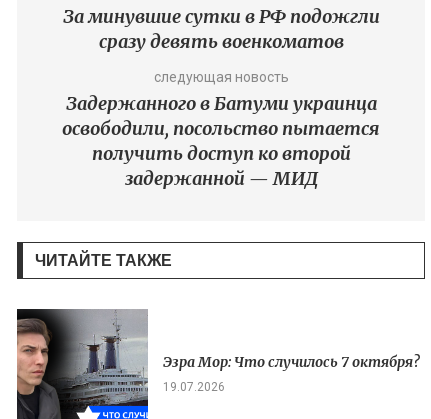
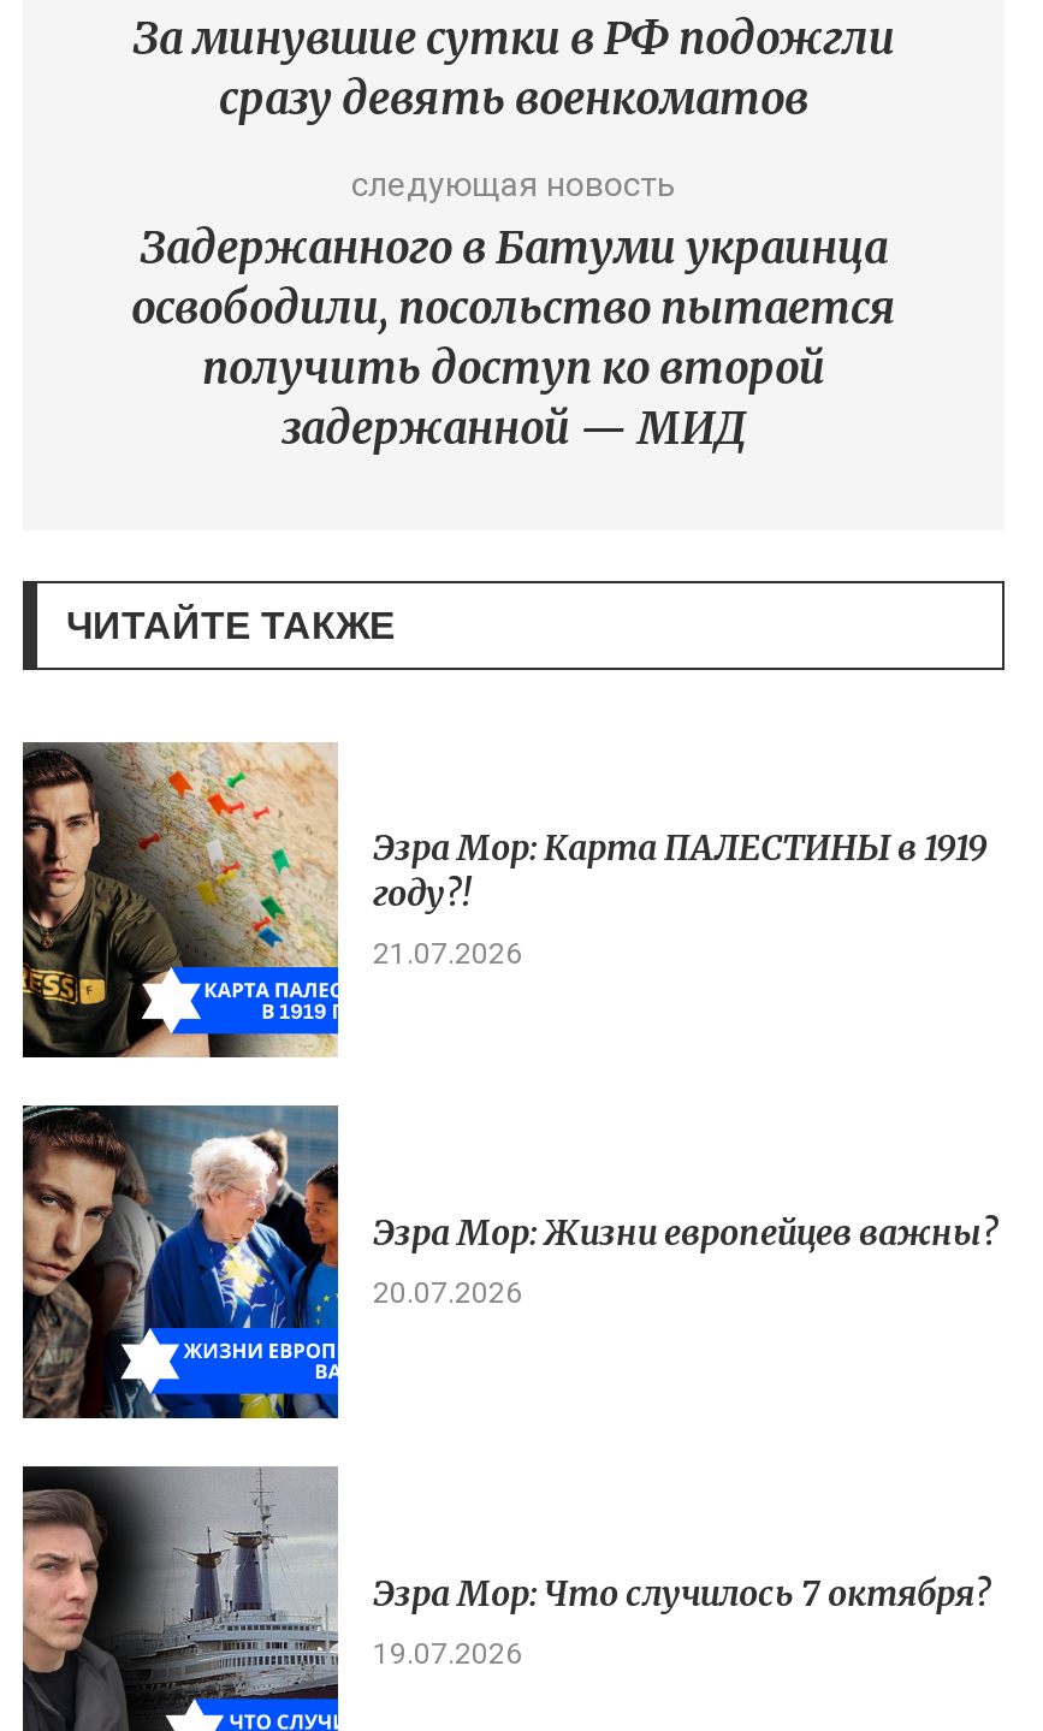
+ [image]
+ Эзра Мор: Карта ПАЛЕСТИНЫ в 1919
+ году?!
+ 21.07.2026

+ [image]
+ Эзра Мор: Жизни европейцев важны?
+ 20.07.2026
